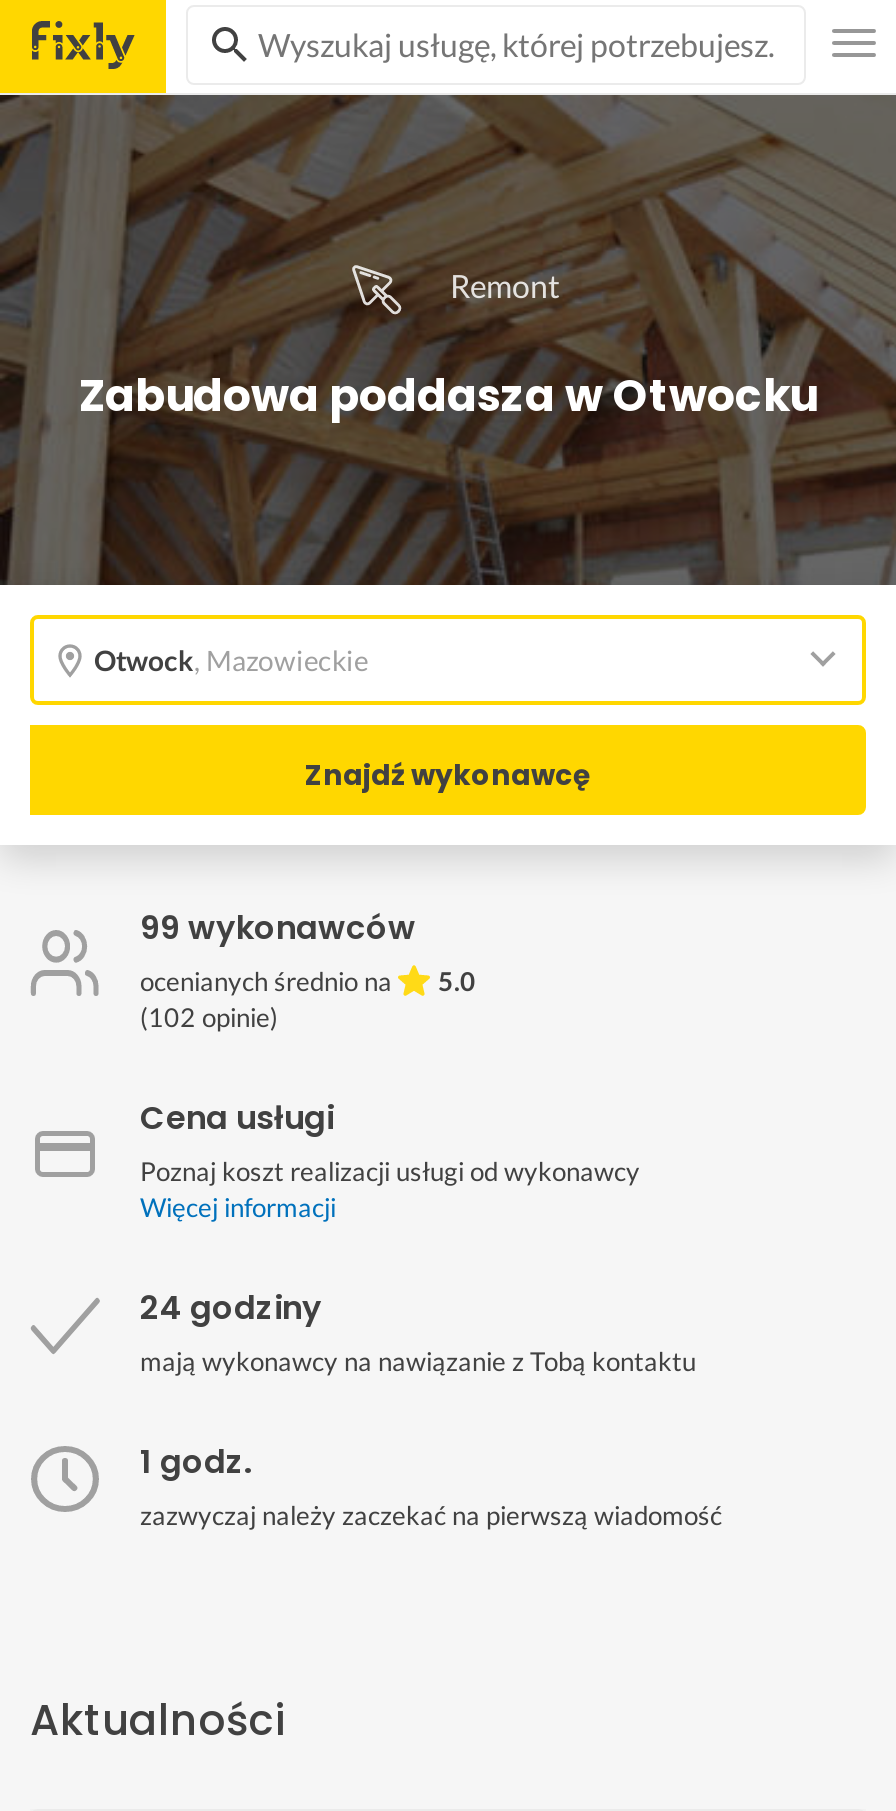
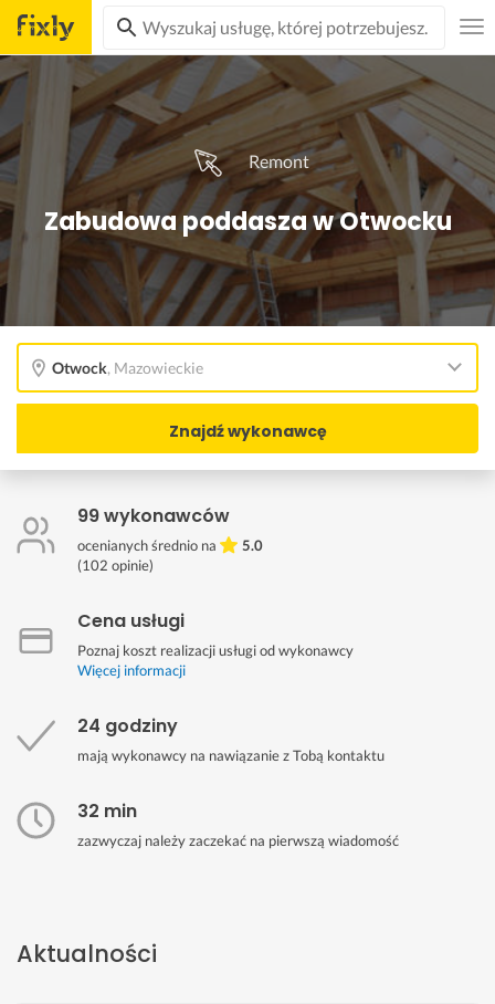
- 1 godz.
+ 32 min
